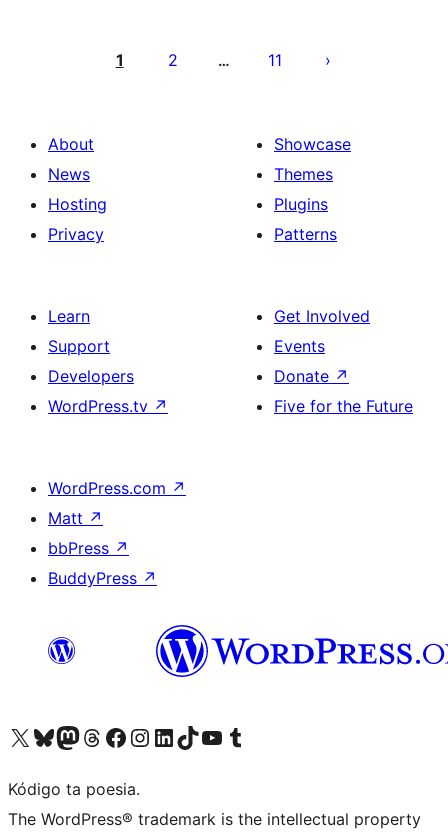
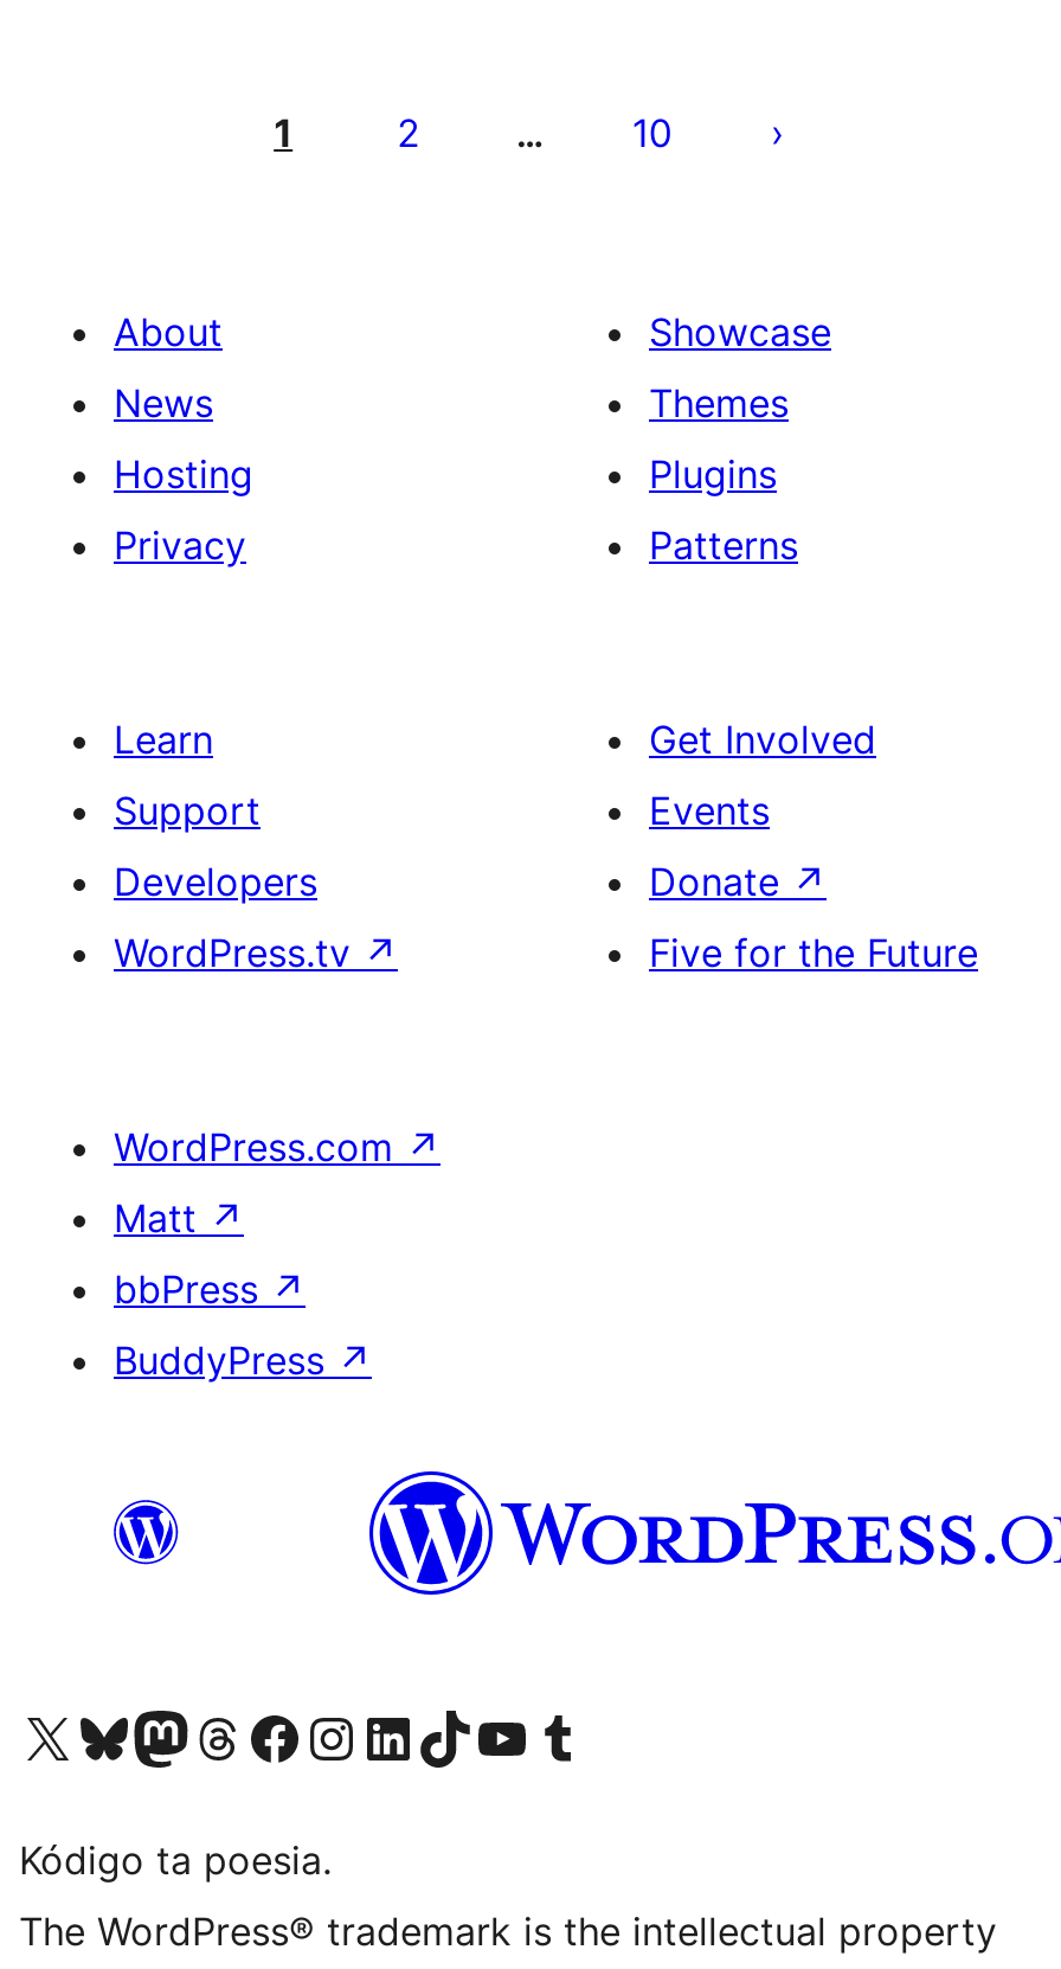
- 11
+ 10
